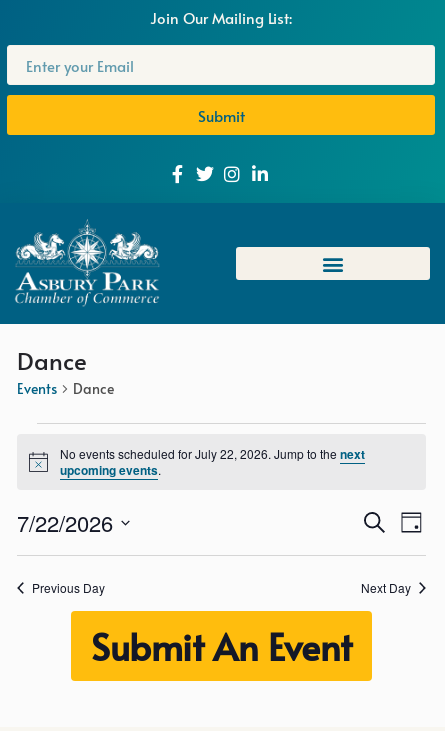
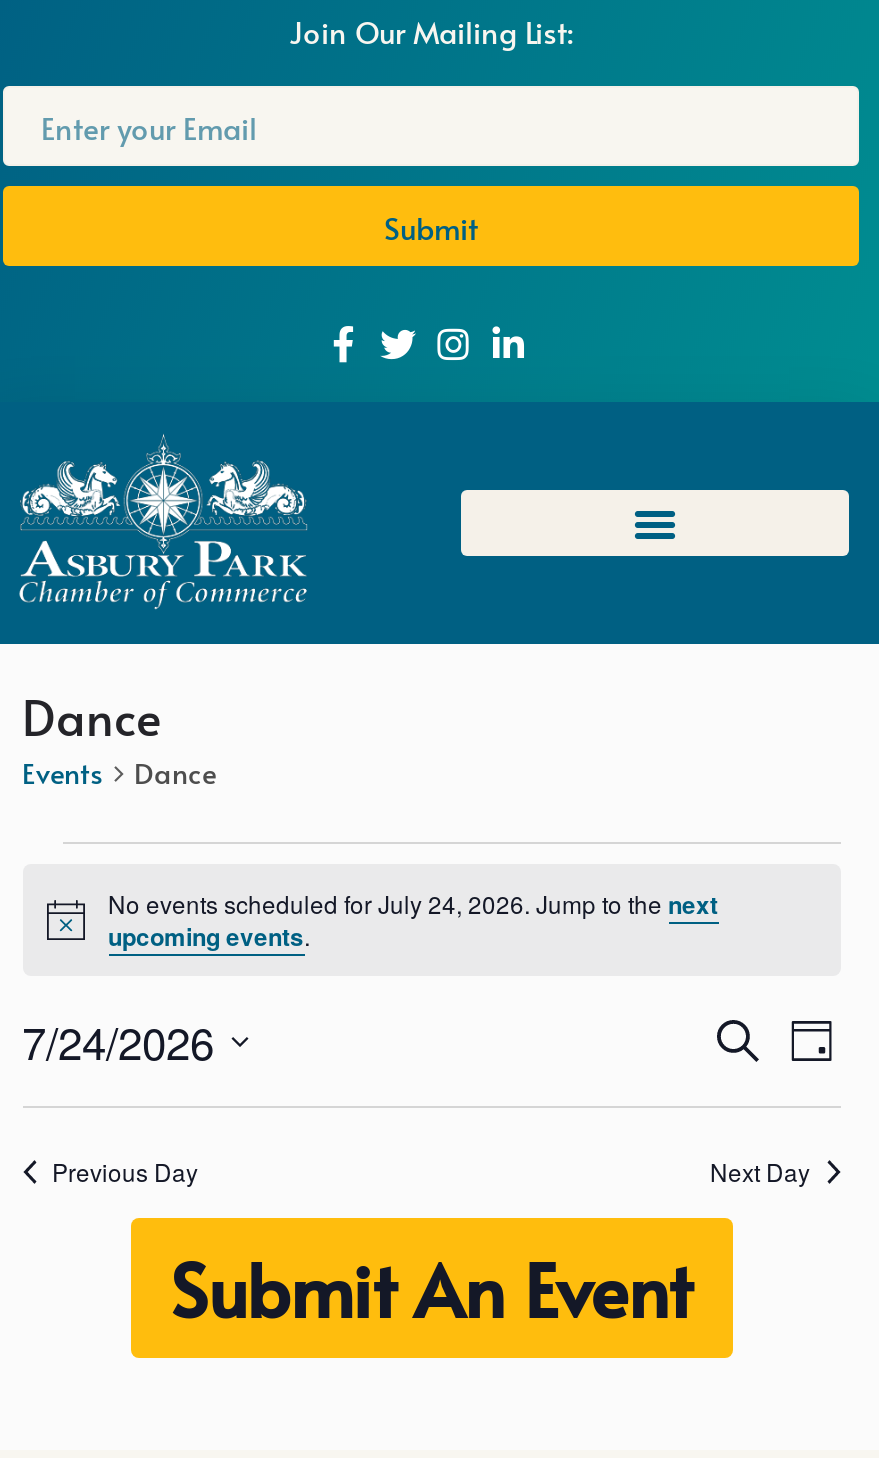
- No events scheduled for July 22, 2026. Jump to the next
+ No events scheduled for July 24, 2026. Jump to the next

- 7/22/2026
+ 7/24/2026
